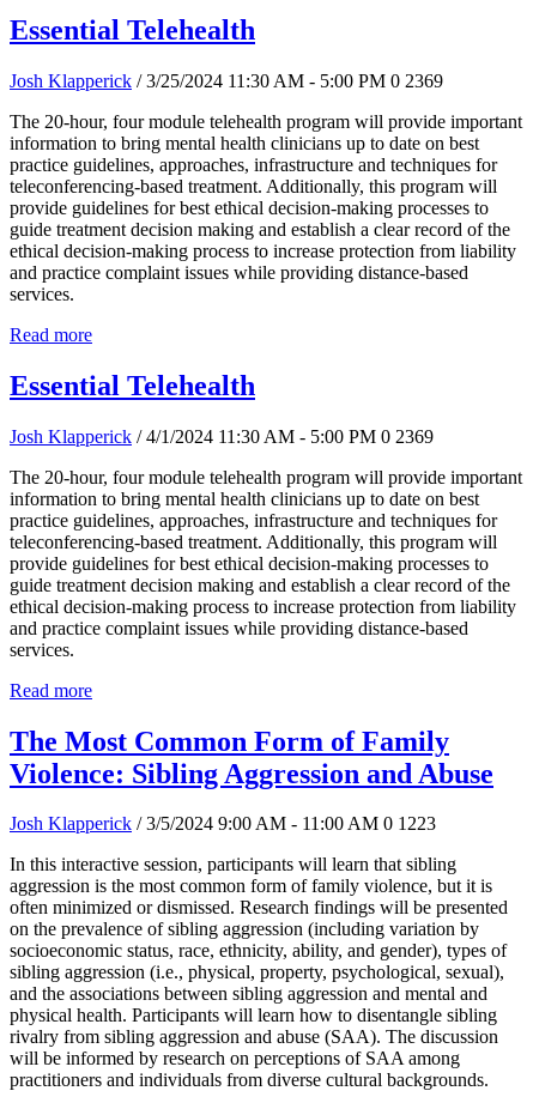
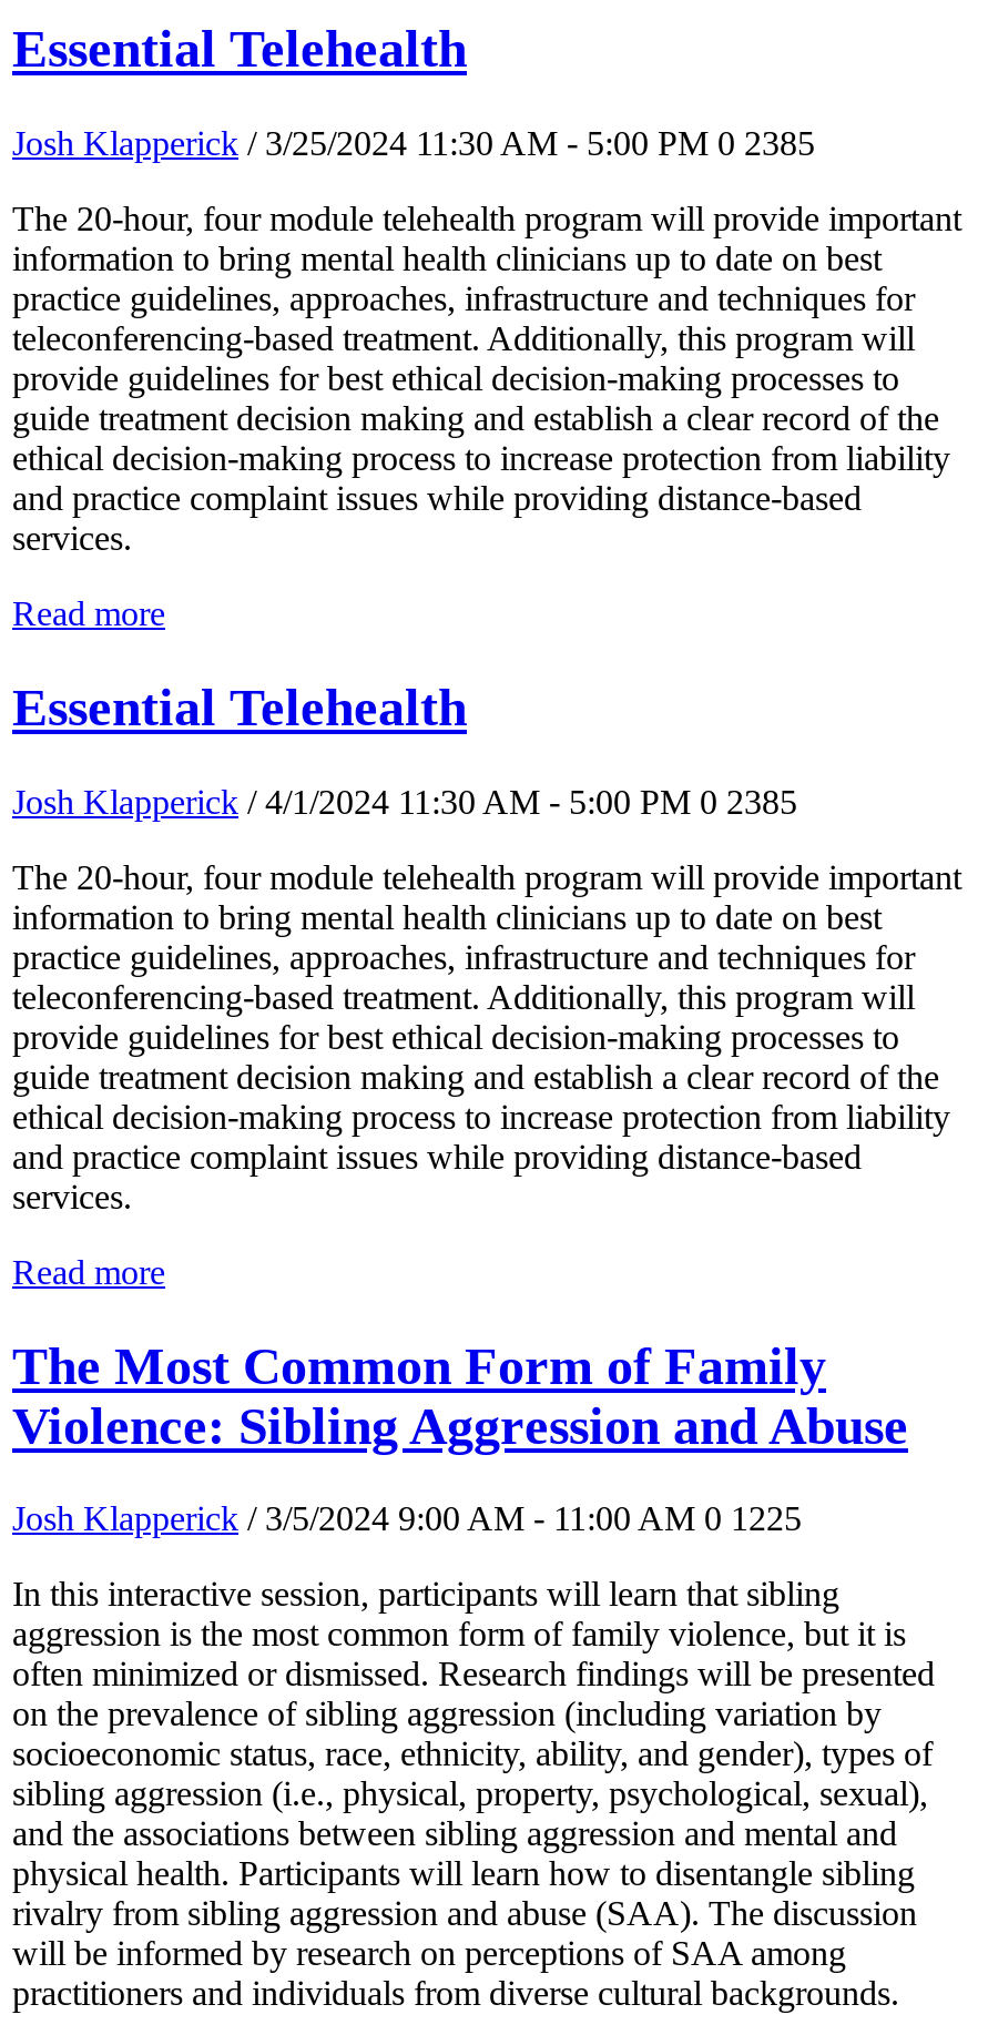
- Josh Klapperick / 3/25/2024 11:30 AM - 5:00 PM 0 2369
+ Josh Klapperick / 3/25/2024 11:30 AM - 5:00 PM 0 2385

- Josh Klapperick / 4/1/2024 11:30 AM - 5:00 PM 0 2369
+ Josh Klapperick / 4/1/2024 11:30 AM - 5:00 PM 0 2385

- Josh Klapperick / 3/5/2024 9:00 AM - 11:00 AM 0 1223
+ Josh Klapperick / 3/5/2024 9:00 AM - 11:00 AM 0 1225
